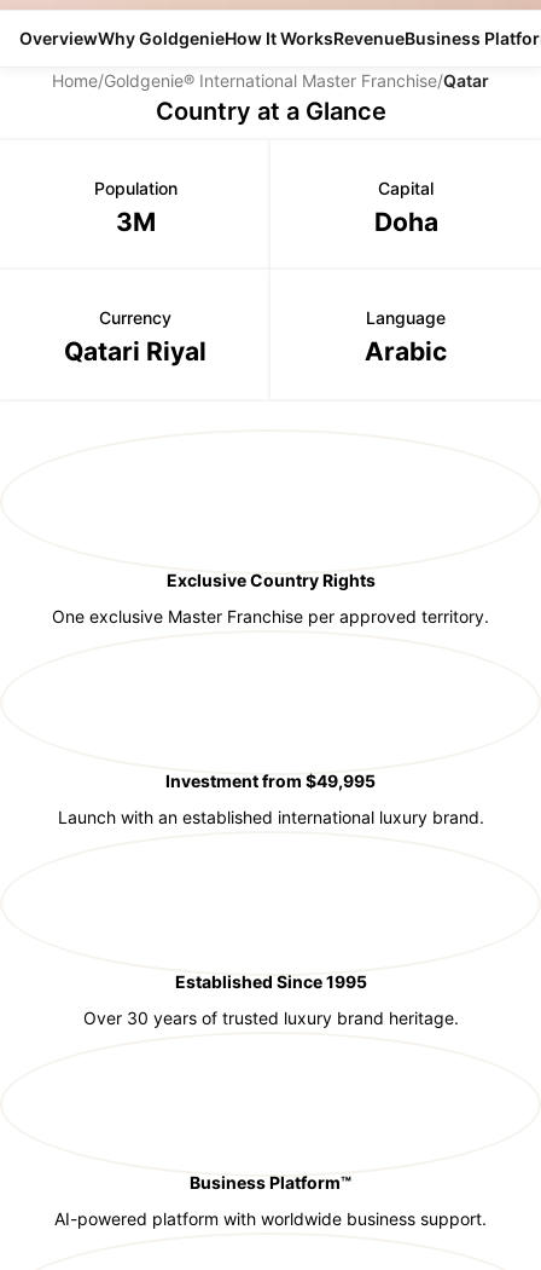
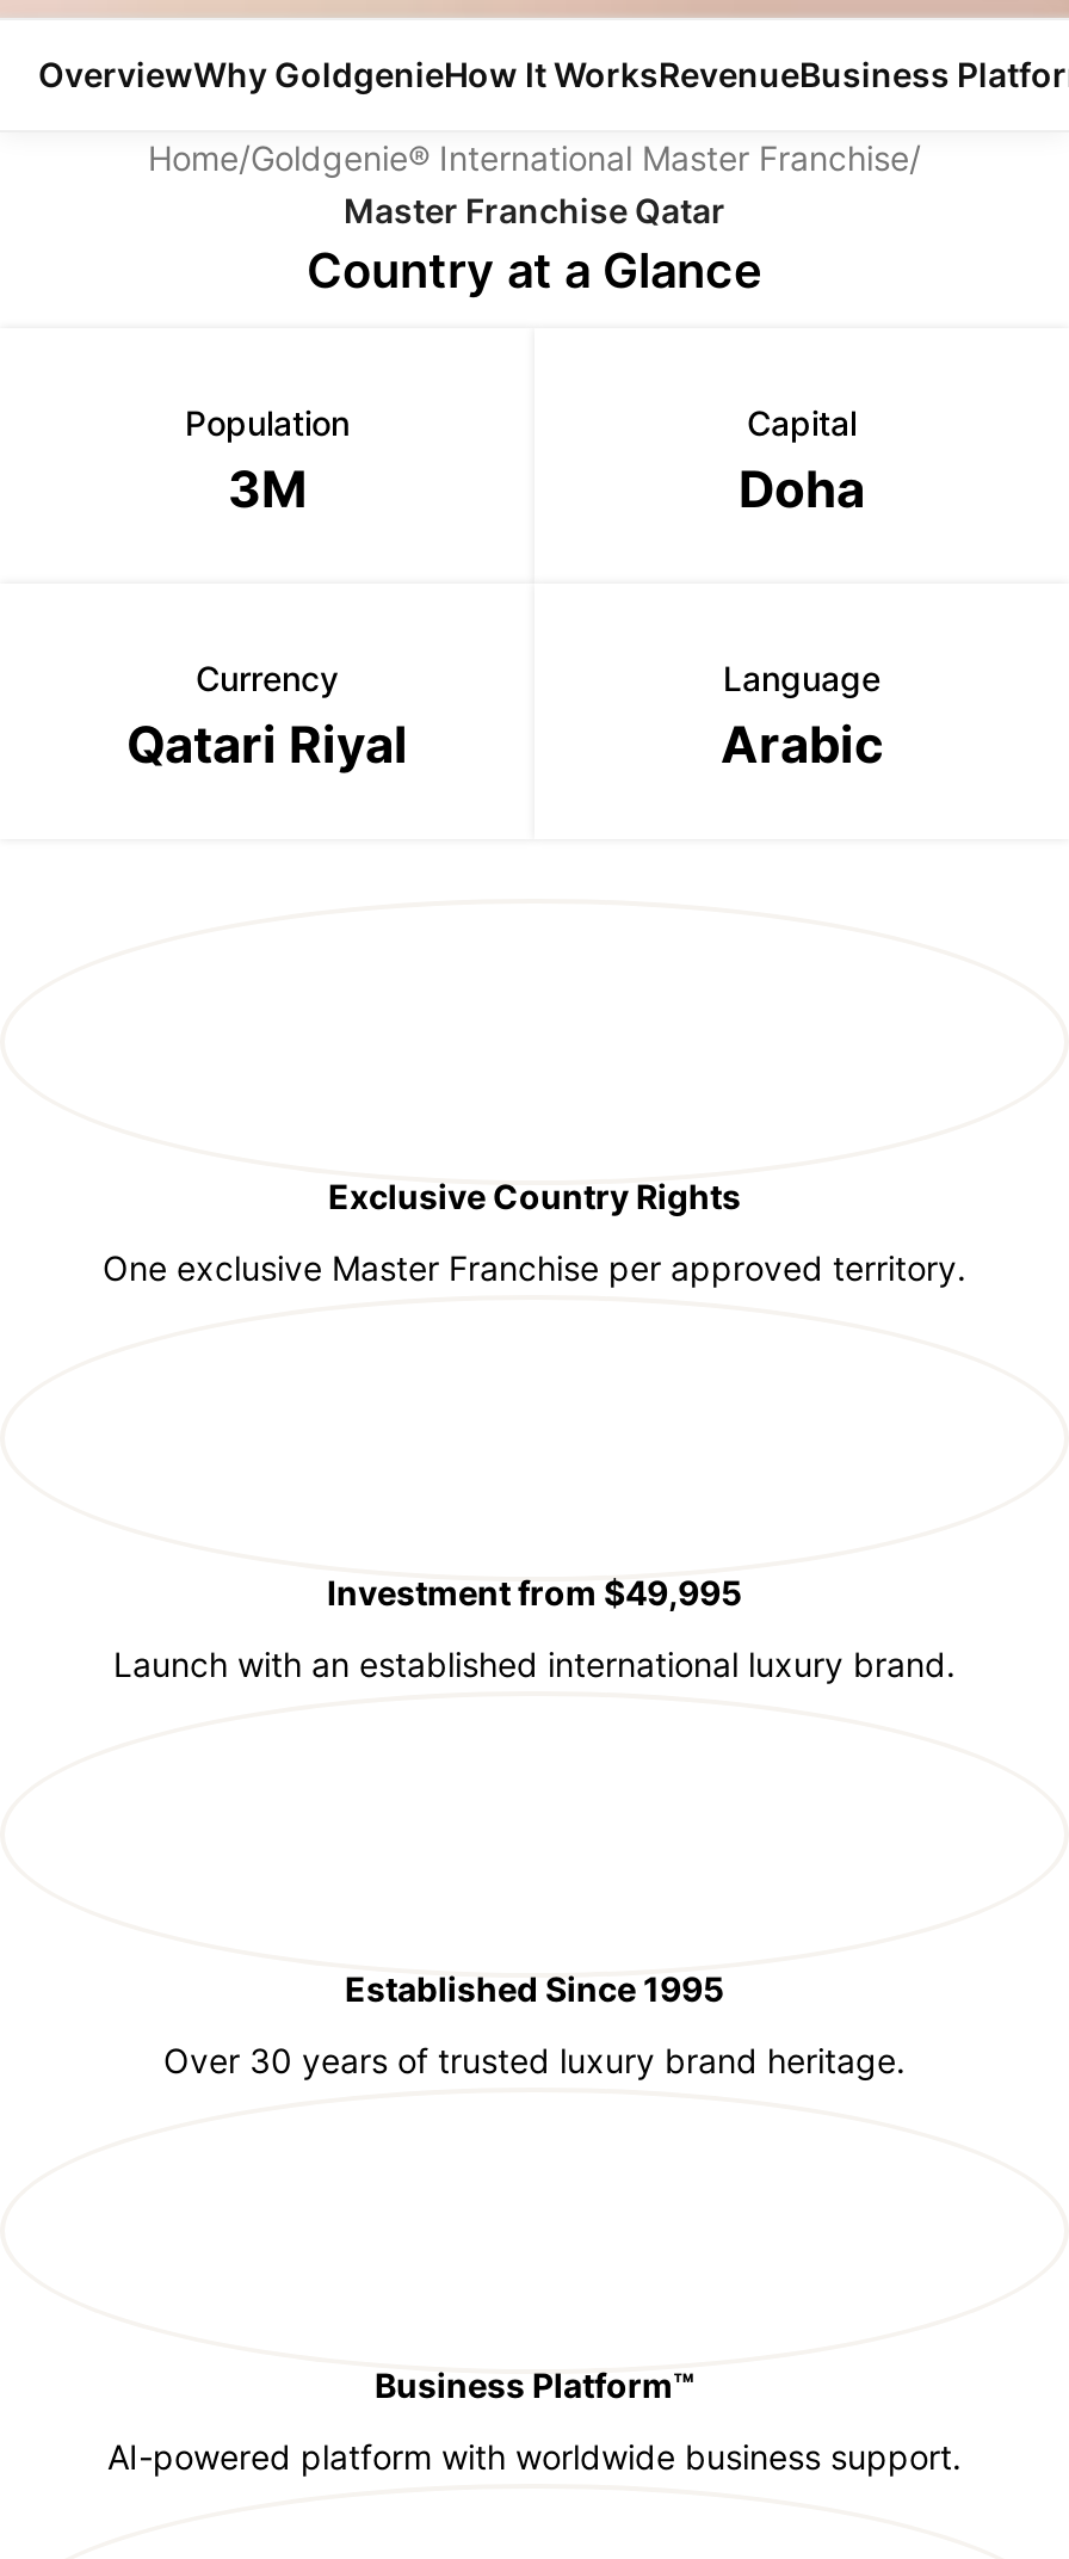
- Home/Goldgenie® International Master Franchise/Qatar
+ Home/Goldgenie® International Master Franchise/
+ Master Franchise Qatar
